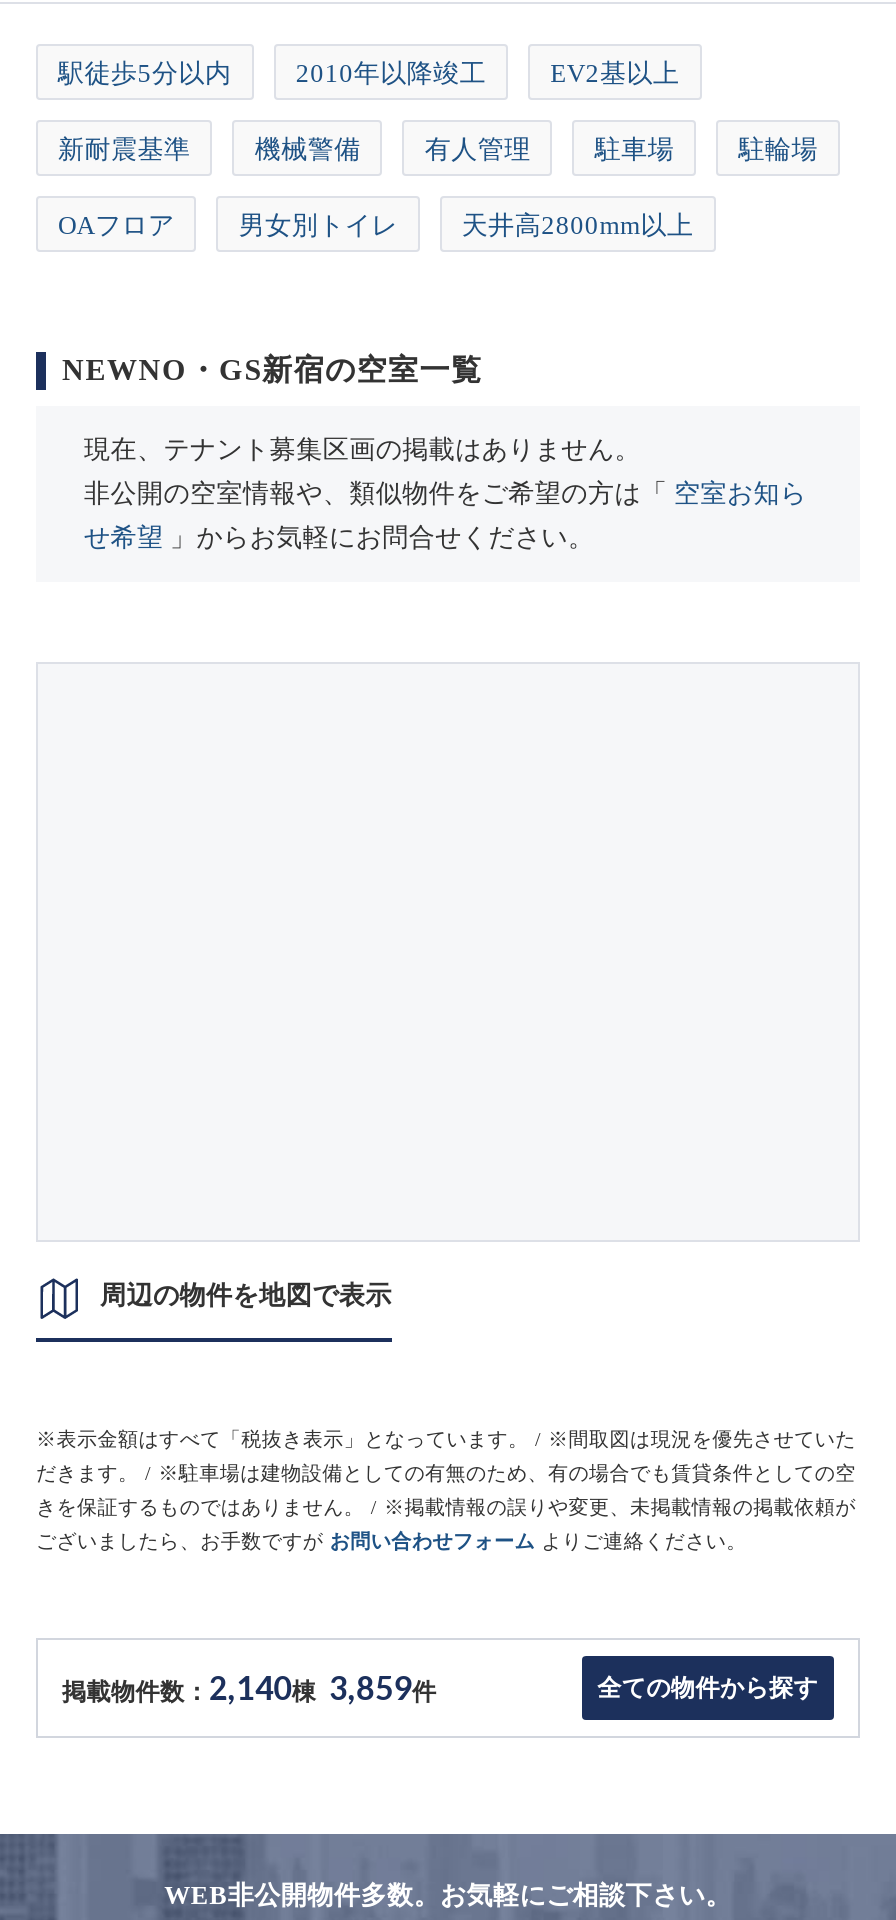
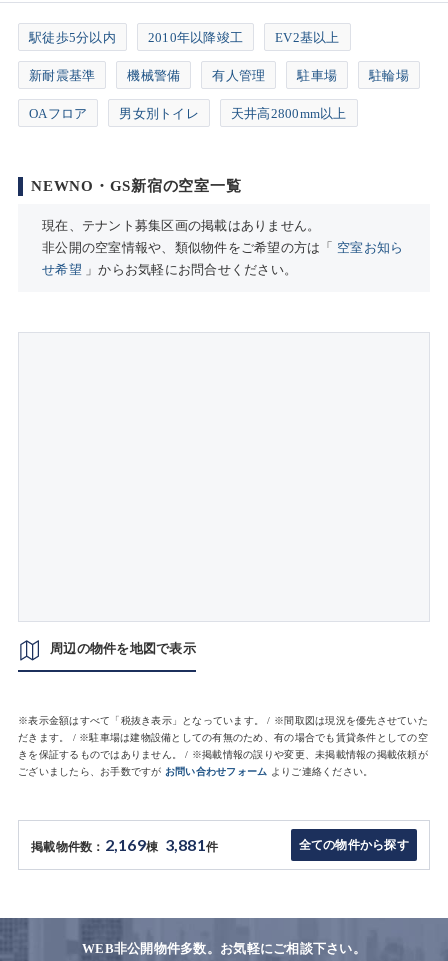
- 掲載物件数：2,140棟3,859件
+ 掲載物件数：2,169棟3,881件
